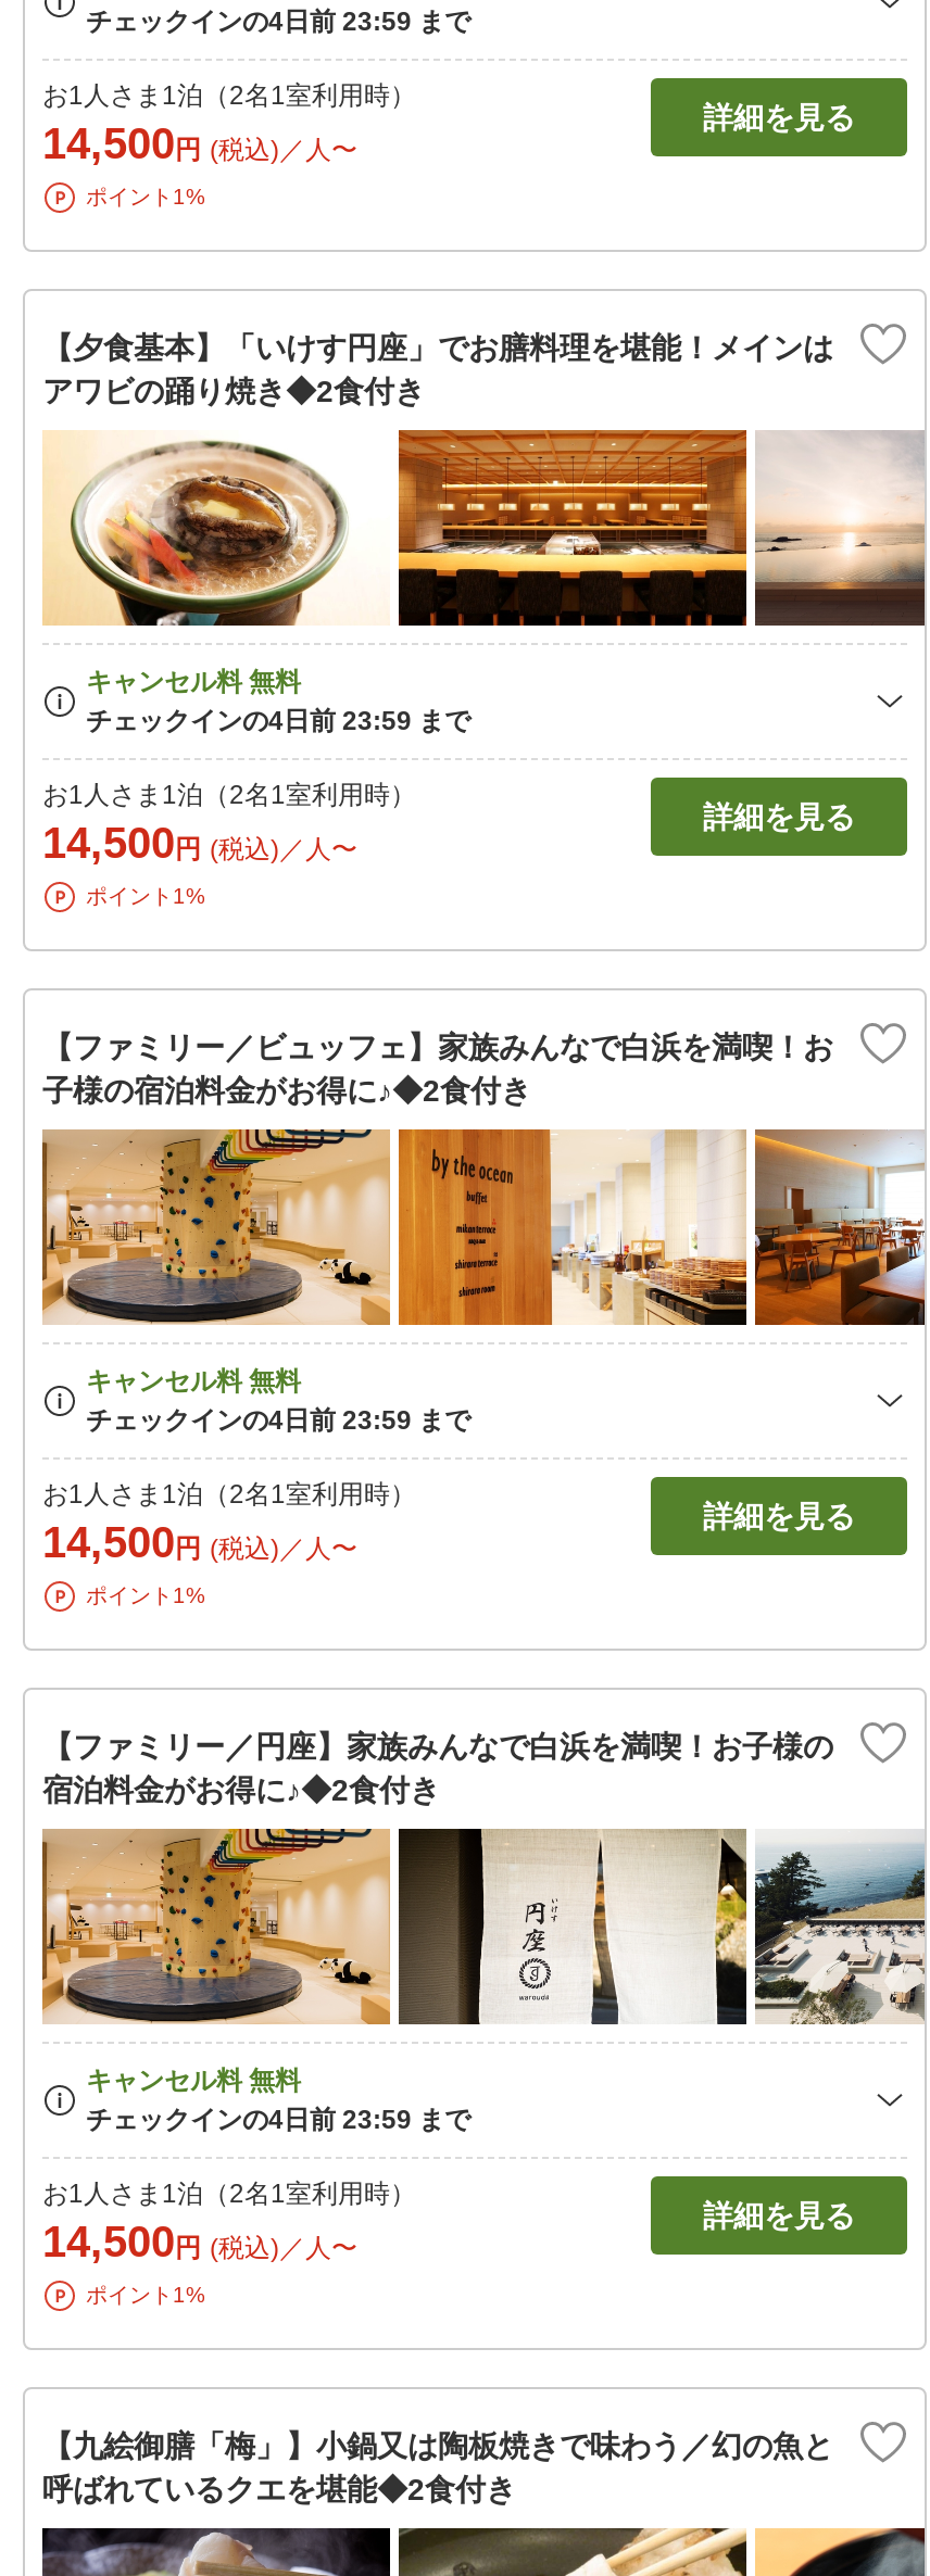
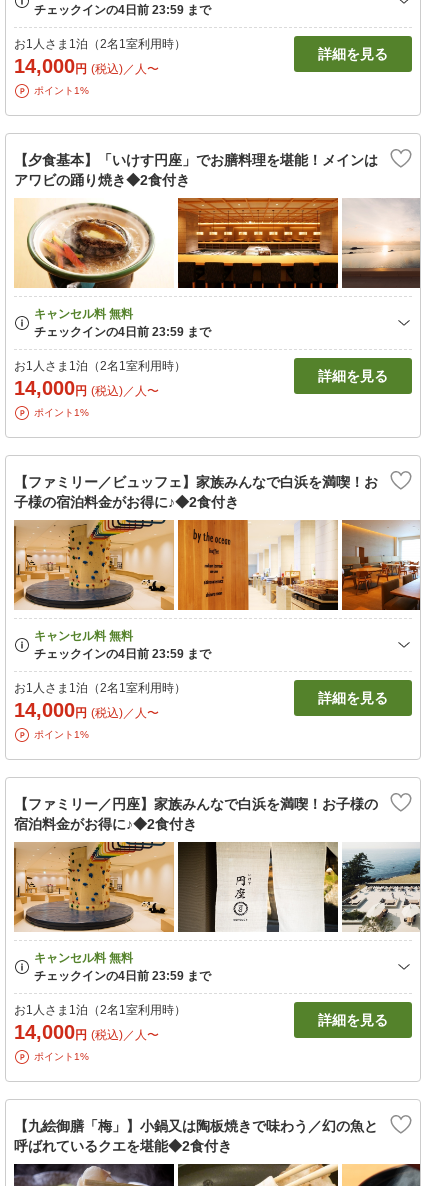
- 14,500円 (税込)／人〜
+ 14,000円 (税込)／人〜

- 14,500円 (税込)／人〜
+ 14,000円 (税込)／人〜

- 14,500円 (税込)／人〜
+ 14,000円 (税込)／人〜

- 14,500円 (税込)／人〜
+ 14,000円 (税込)／人〜
